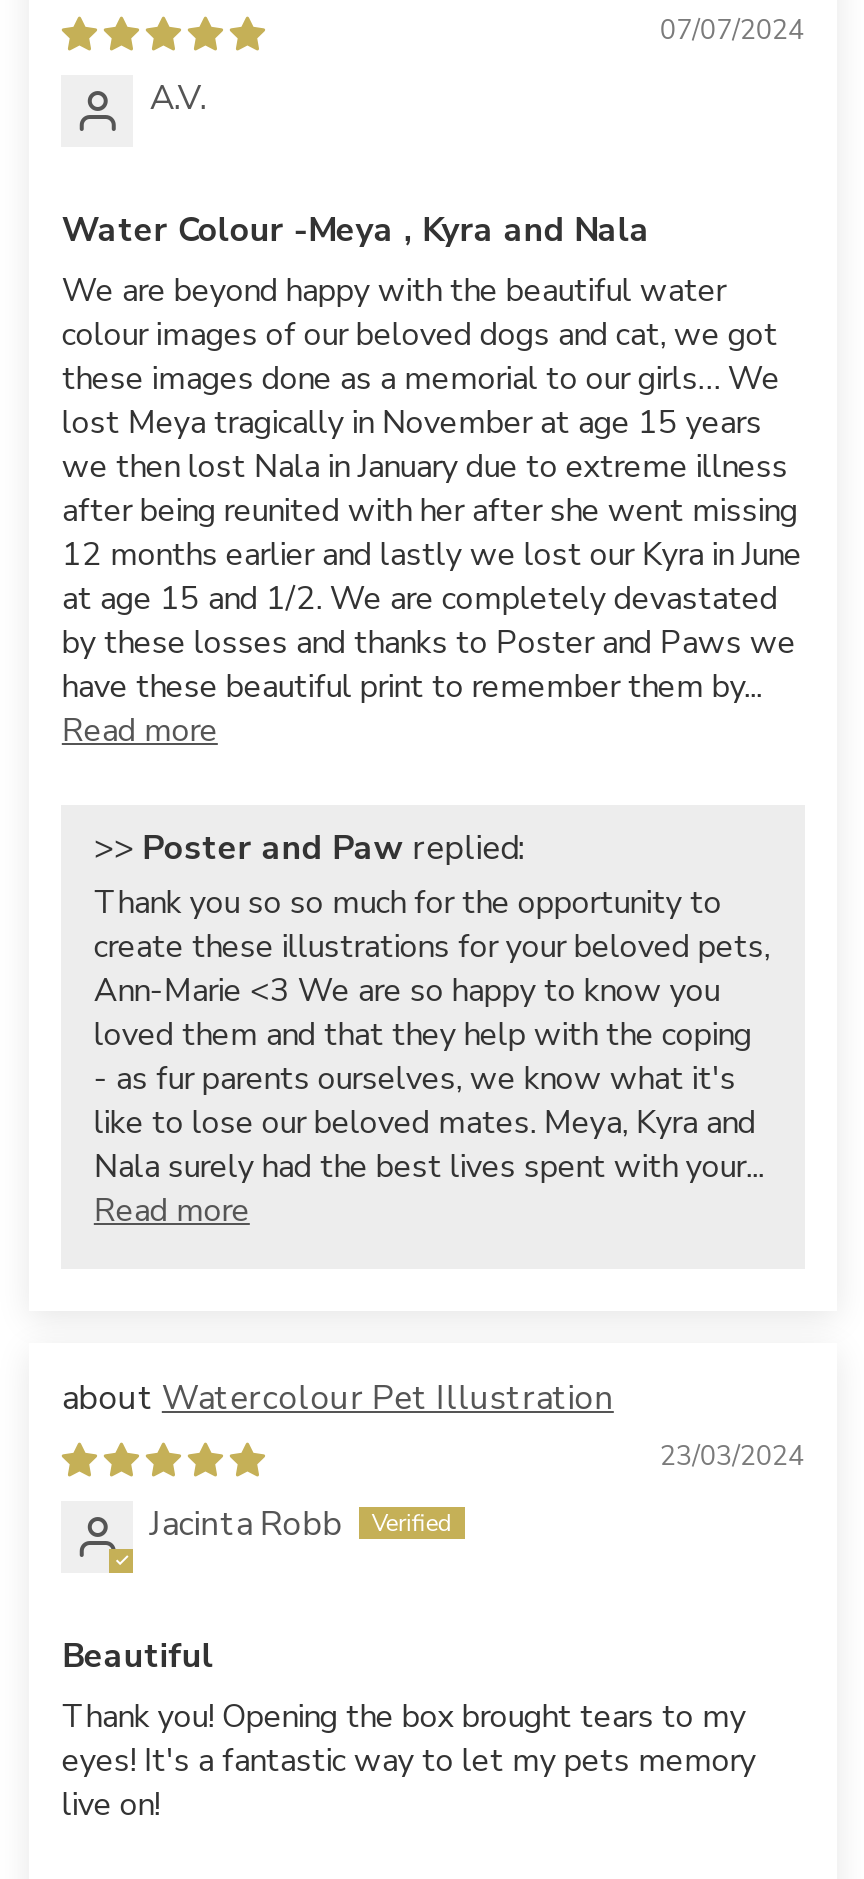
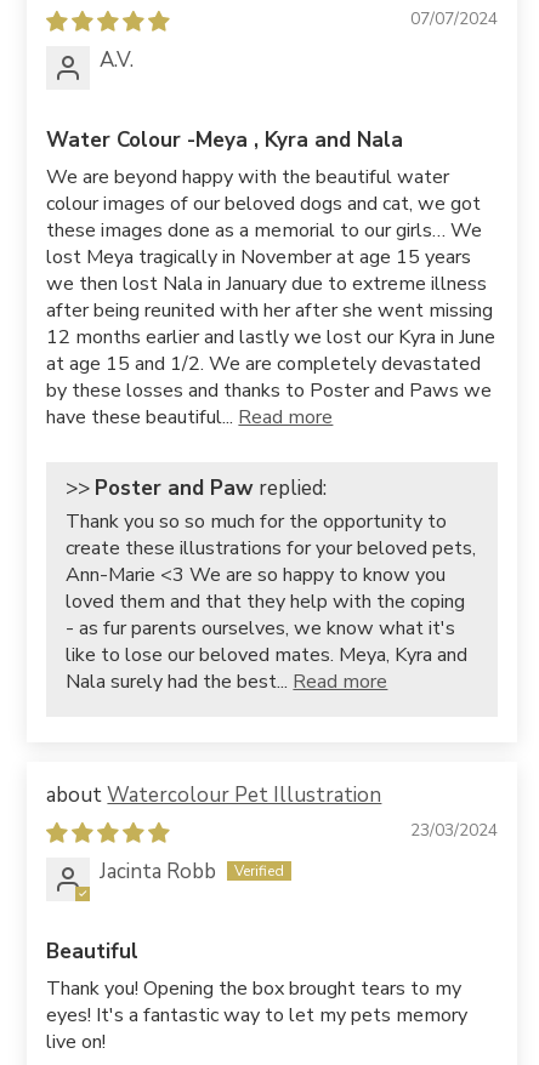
- have these beautiful print to remember them by...
- Read more
+ have these beautiful... Read more

- Nala surely had the best lives spent with your...
- Read more
+ Nala surely had the best... Read more
